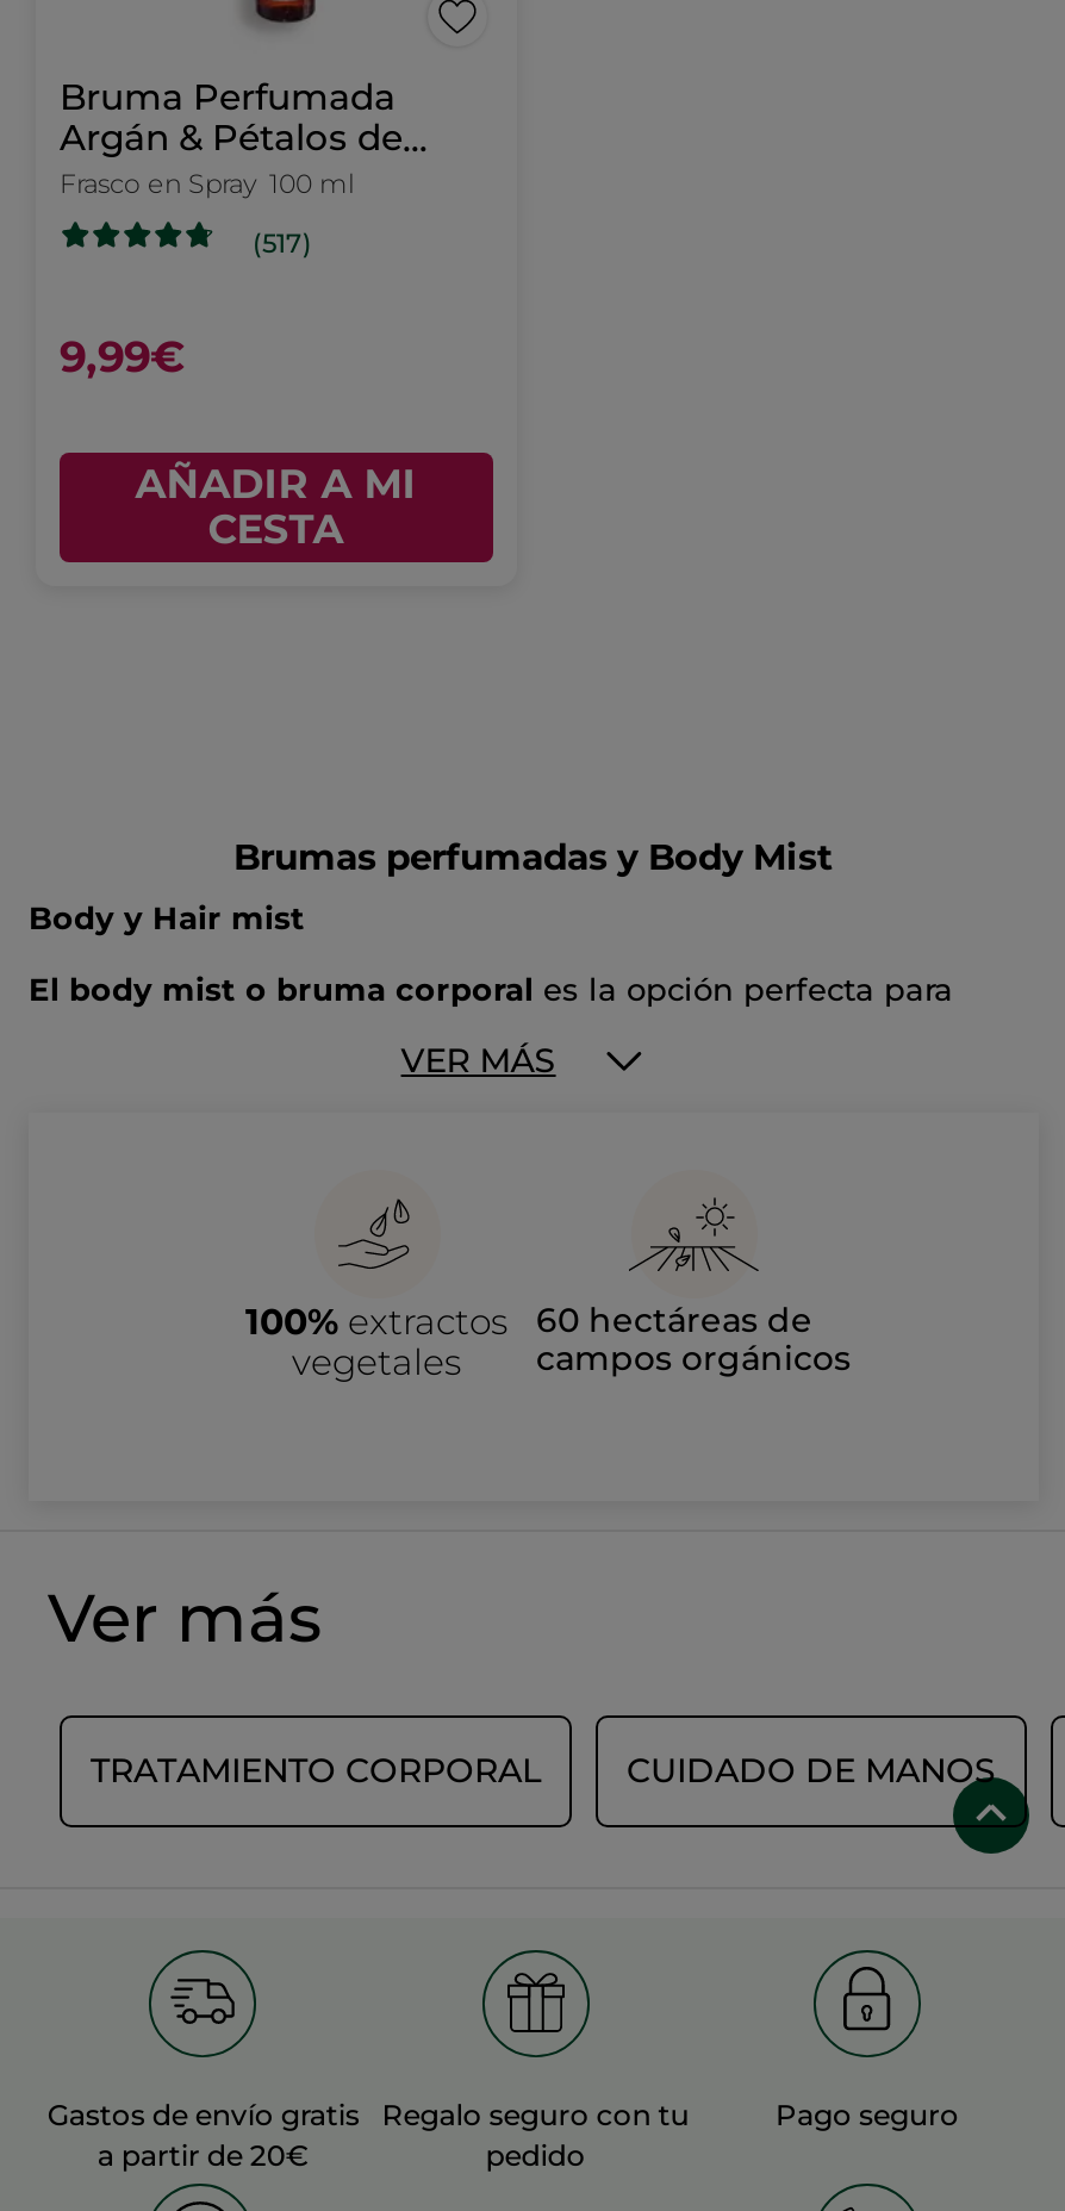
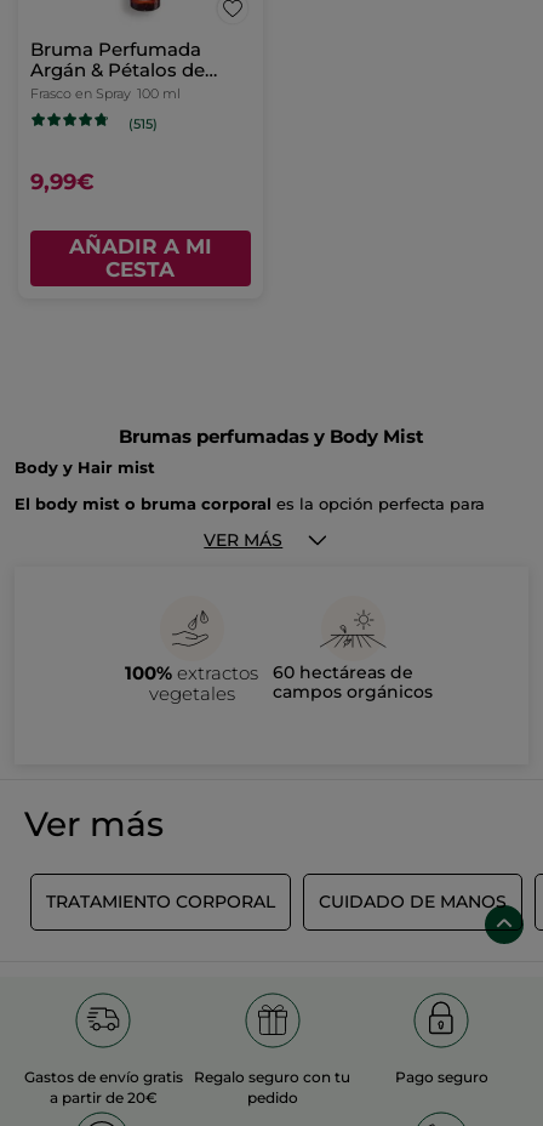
- (517)
+ (515)
